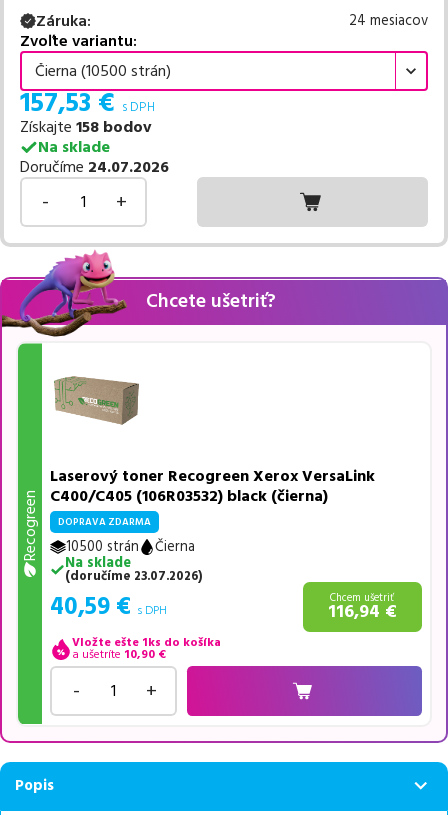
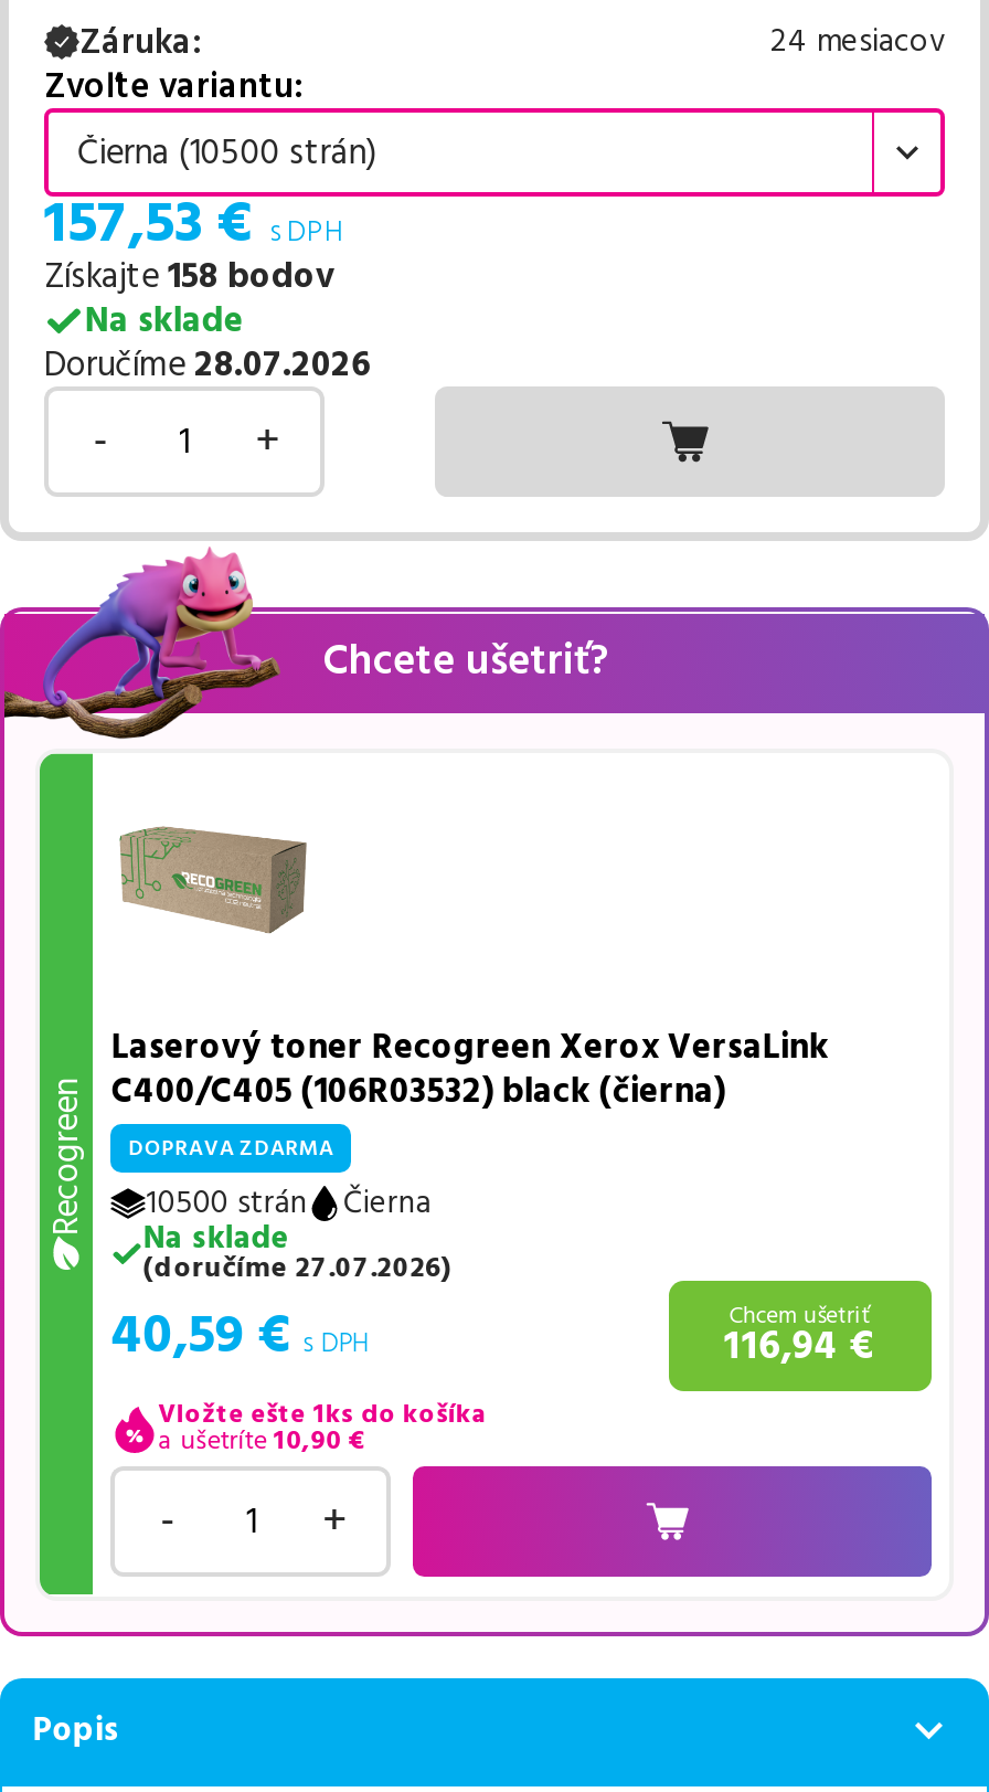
- Doručíme 24.07.2026
+ Doručíme 28.07.2026

- (doručíme 23.07.2026)
+ (doručíme 27.07.2026)
